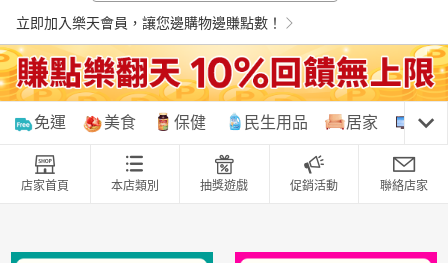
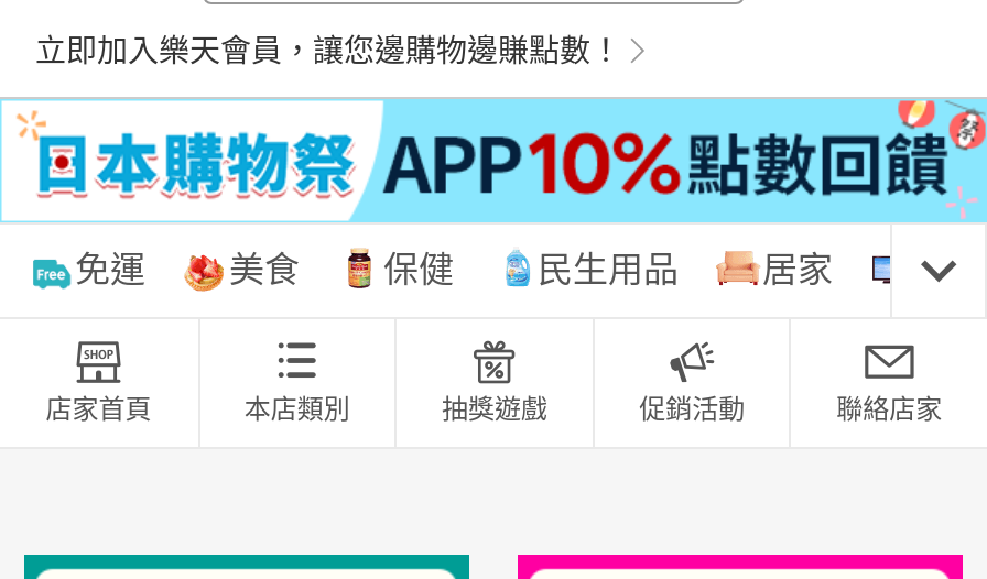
- [image]
+ [image]
